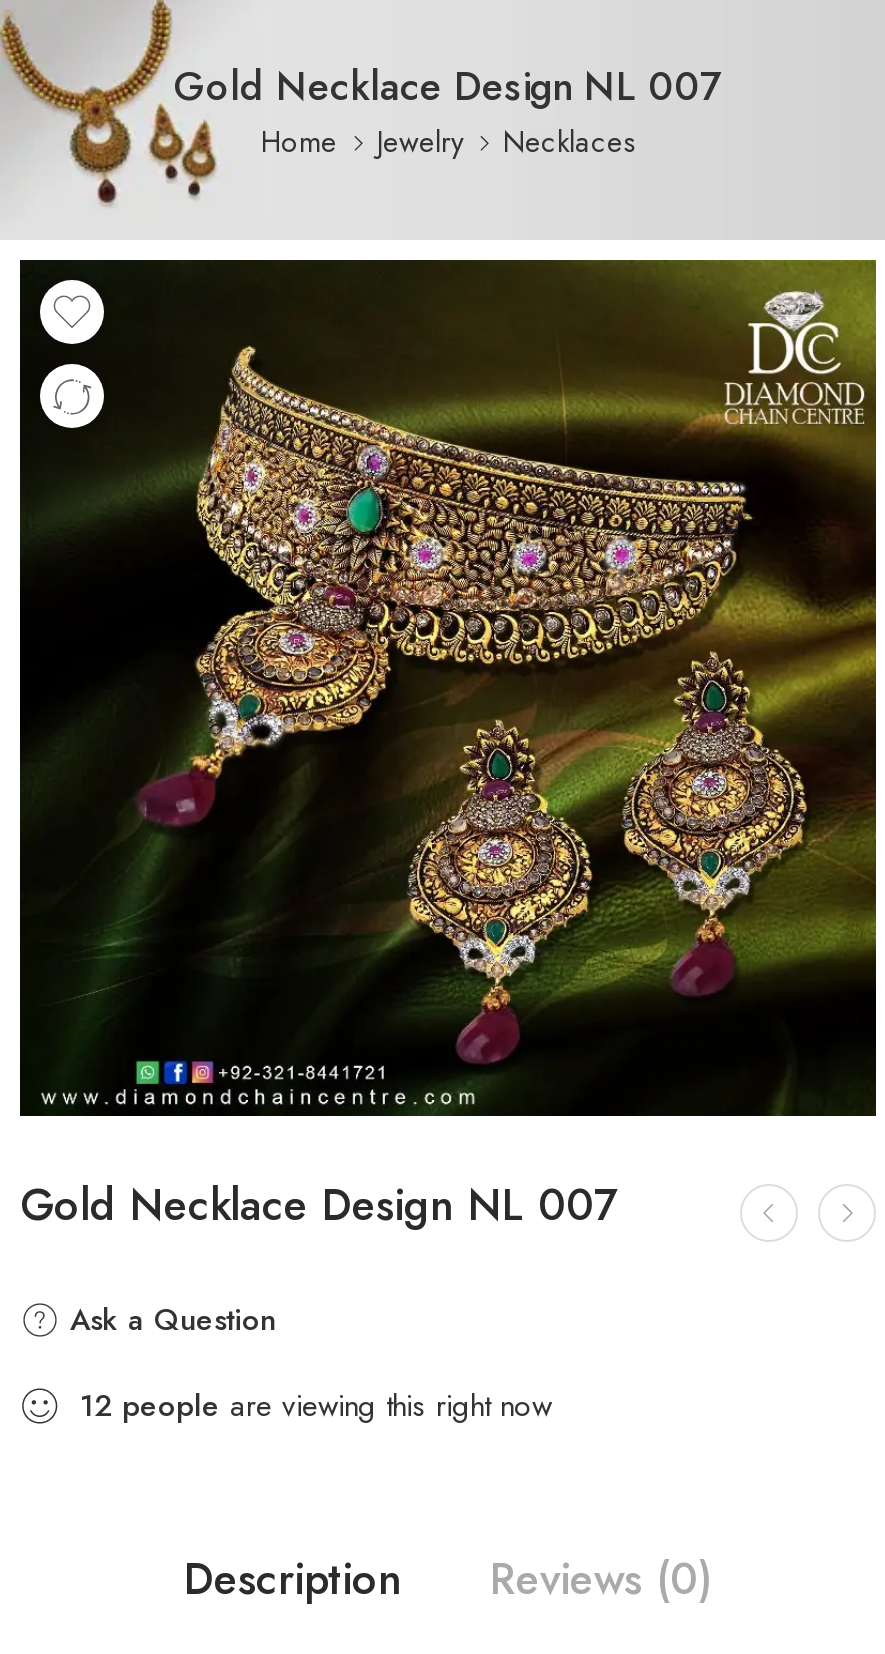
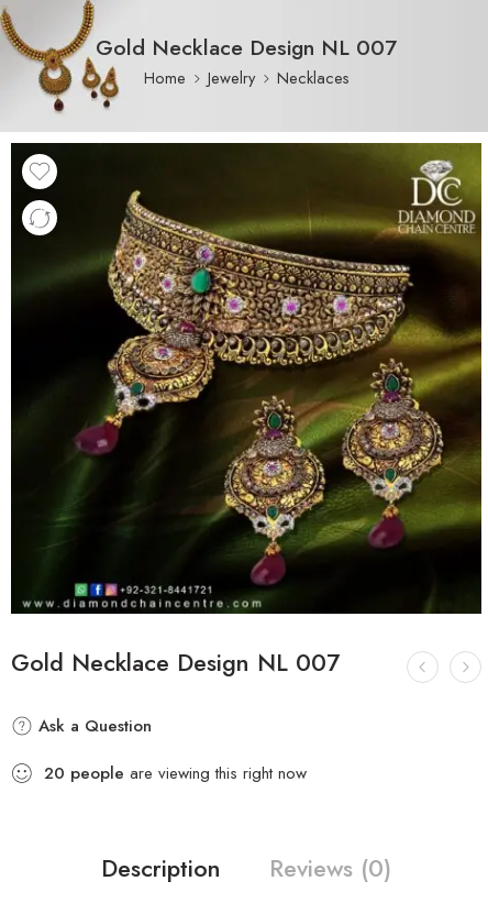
- 12 people are viewing this right now
+ 20 people are viewing this right now
